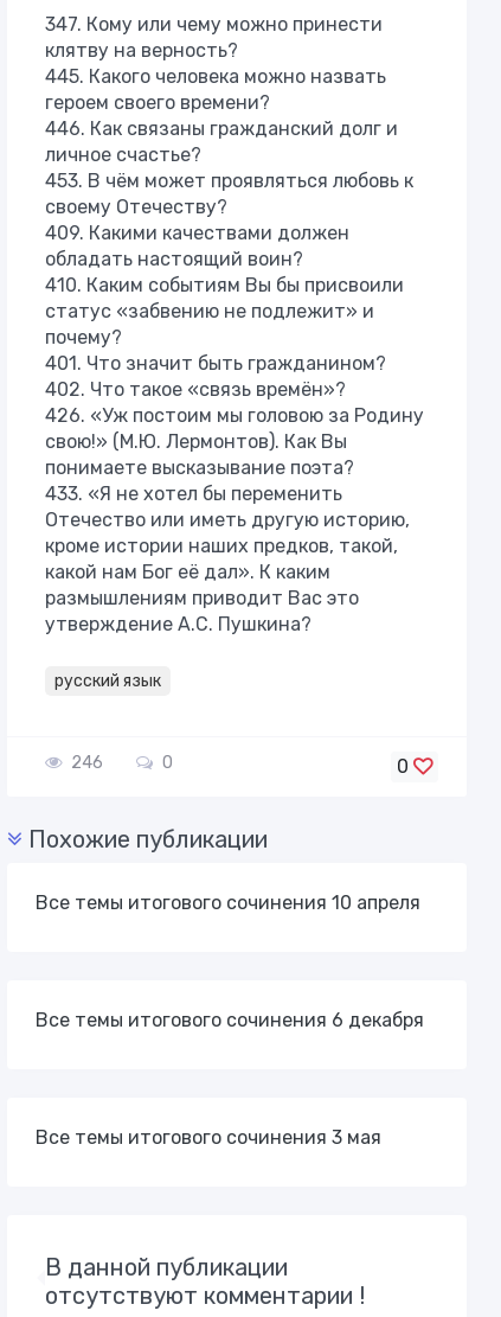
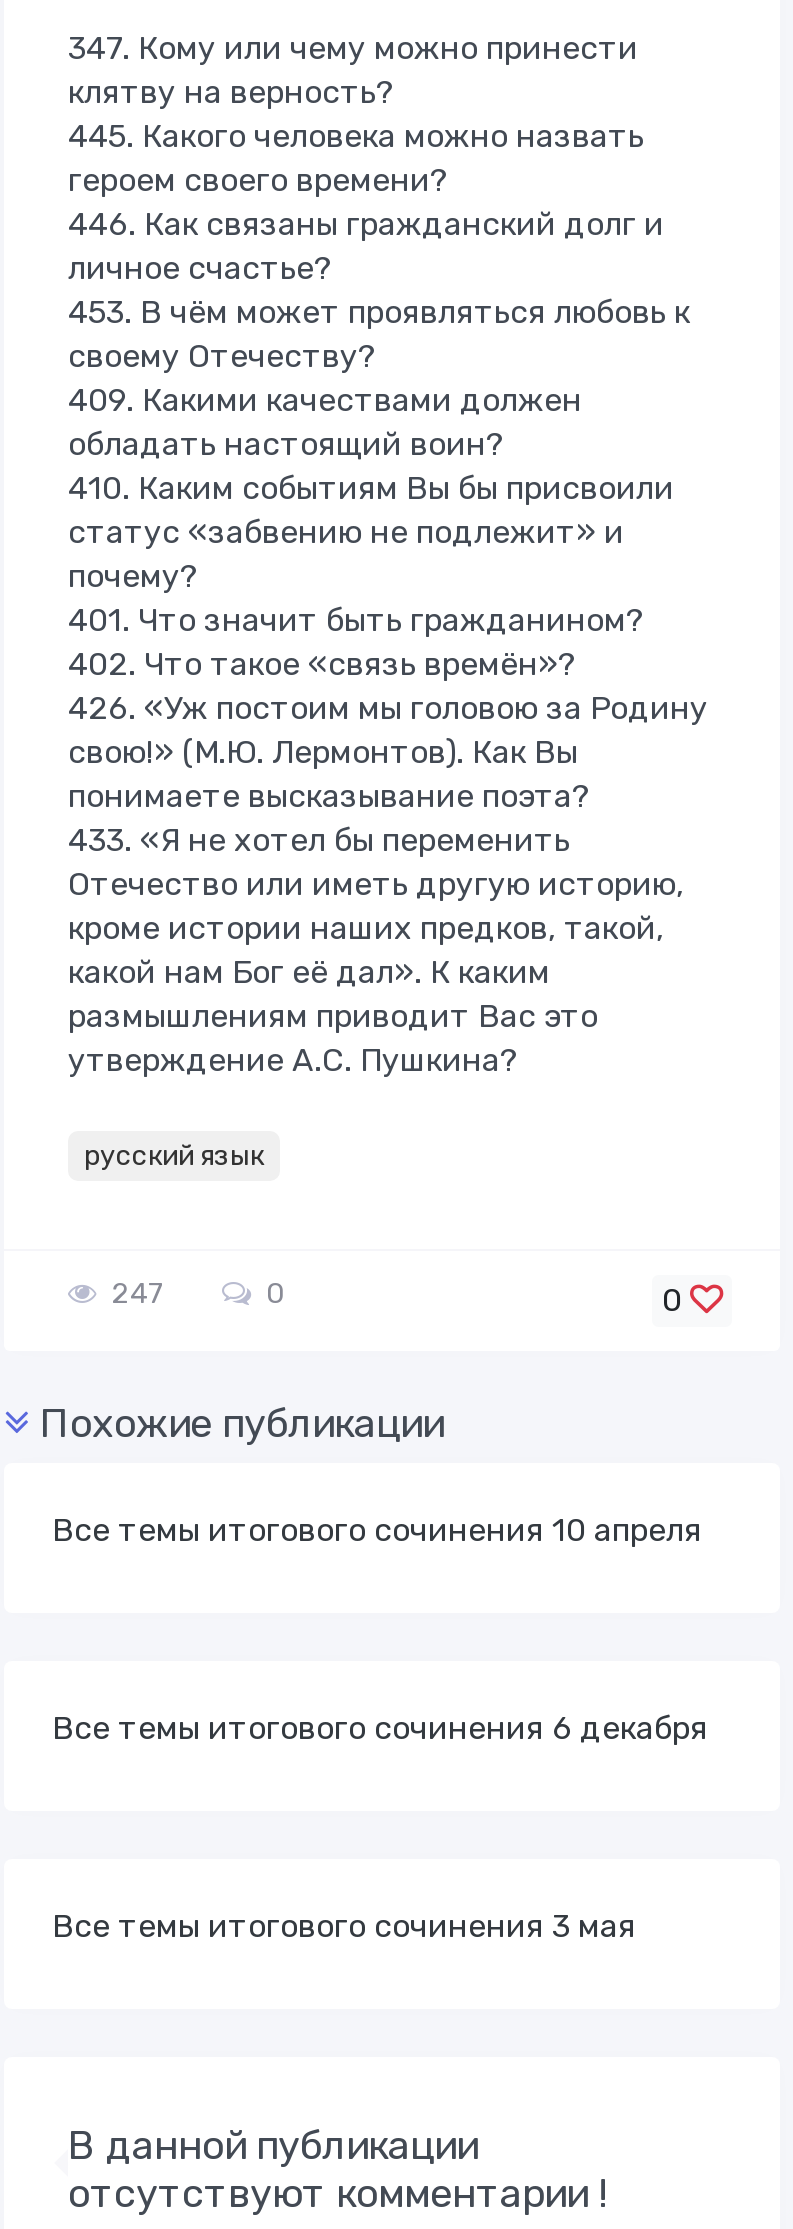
- 246
+ 247
